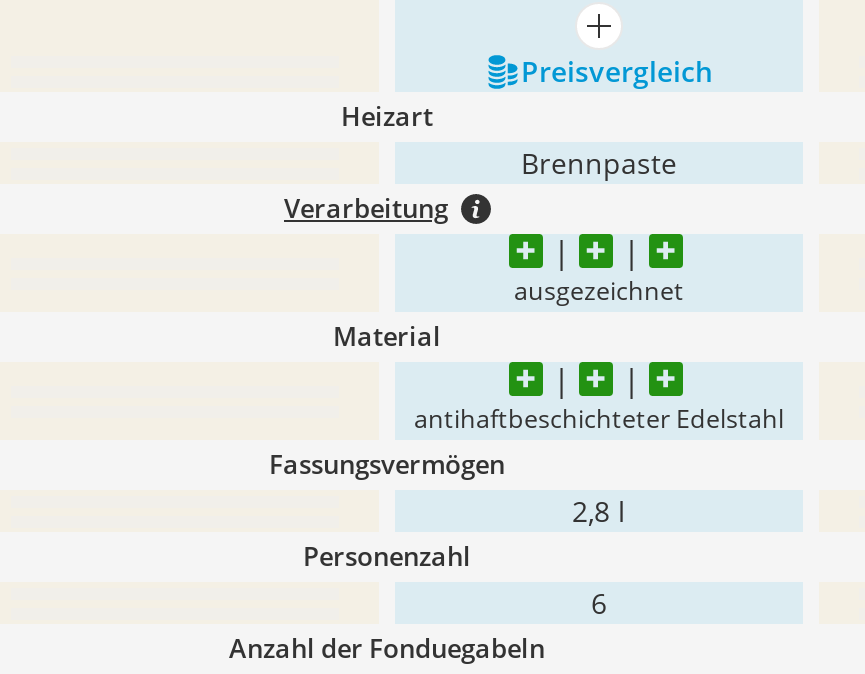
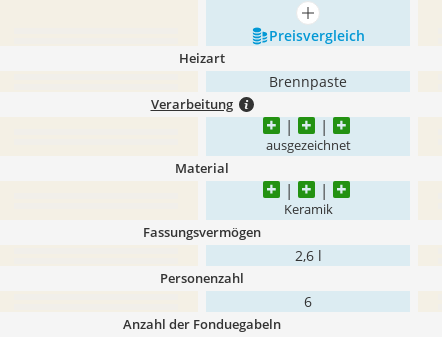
- antihaftbeschichteter Edelstahl
+ Keramik

- 2,8 l
+ 2,6 l
